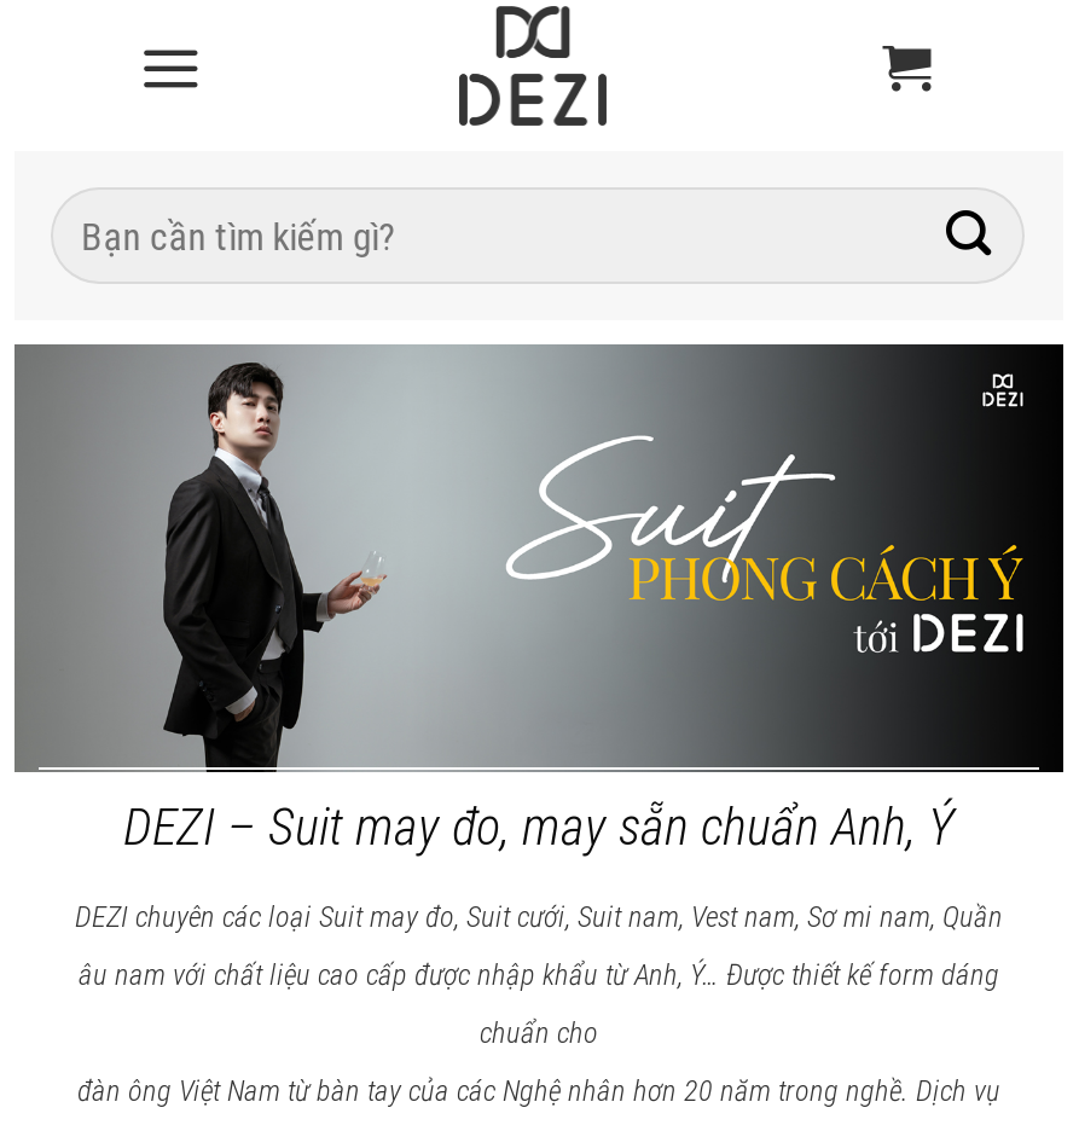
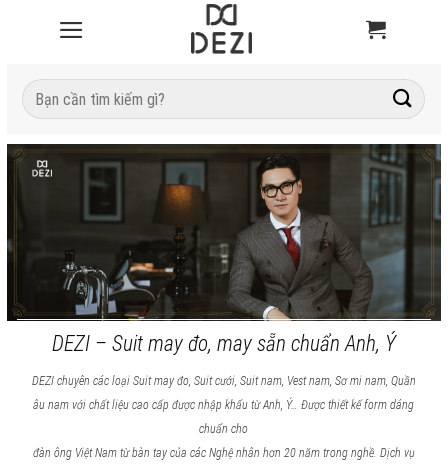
- [image]
+ [image]
